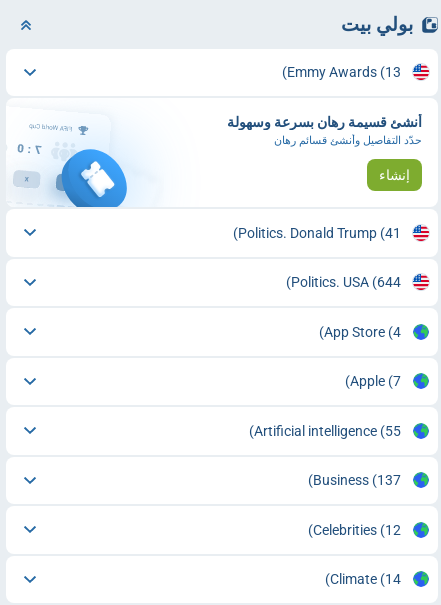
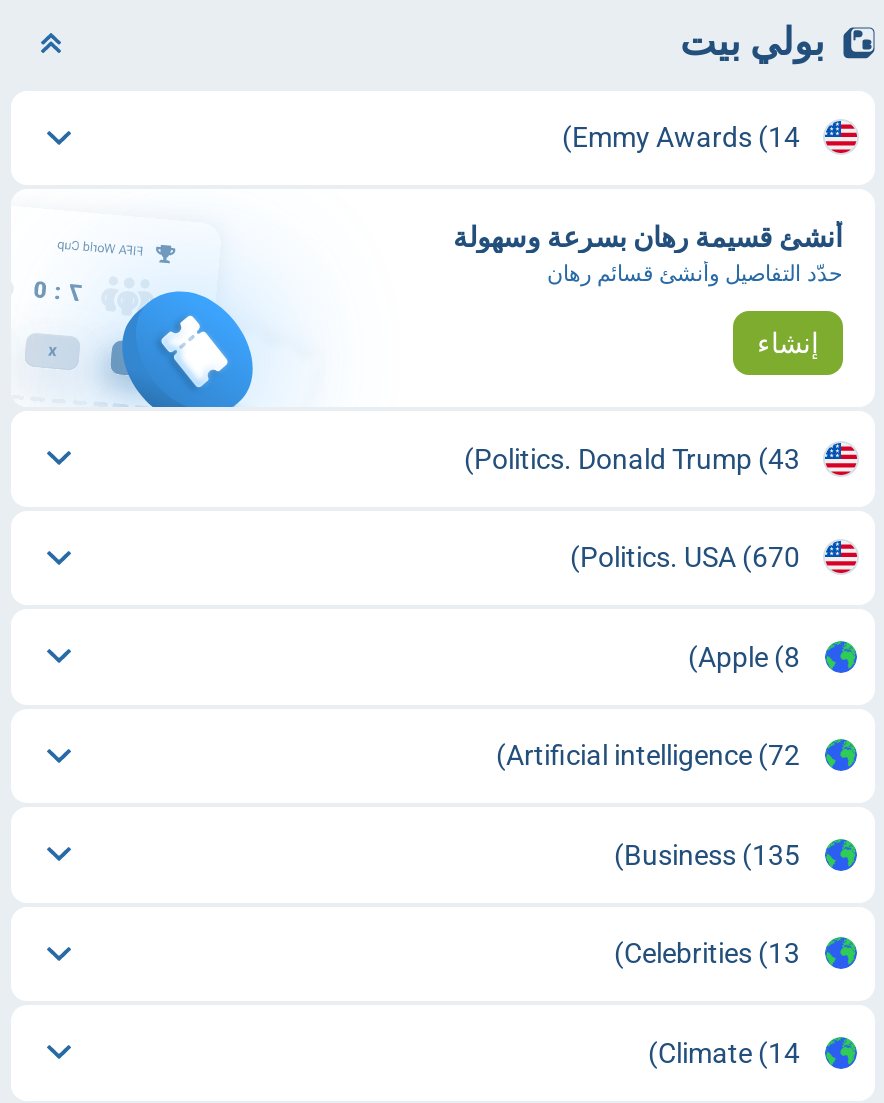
- Emmy Awards (13)
+ Emmy Awards (14)

- Politics. Donald Trump (41)
- Politics. USA (644)
- App Store (4)
- Apple (7)
- Artificial intelligence (55)
- Business (137)
- Celebrities (12)
+ Politics. Donald Trump (43)
+ Politics. USA (670)
+ Apple (8)
+ Artificial intelligence (72)
+ Business (135)
+ Celebrities (13)
